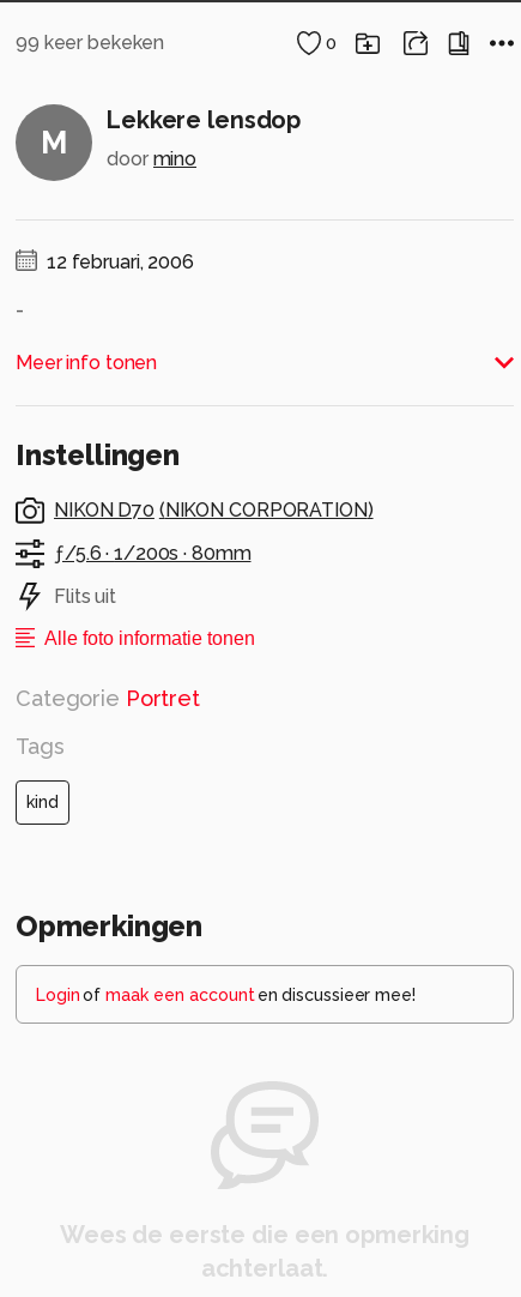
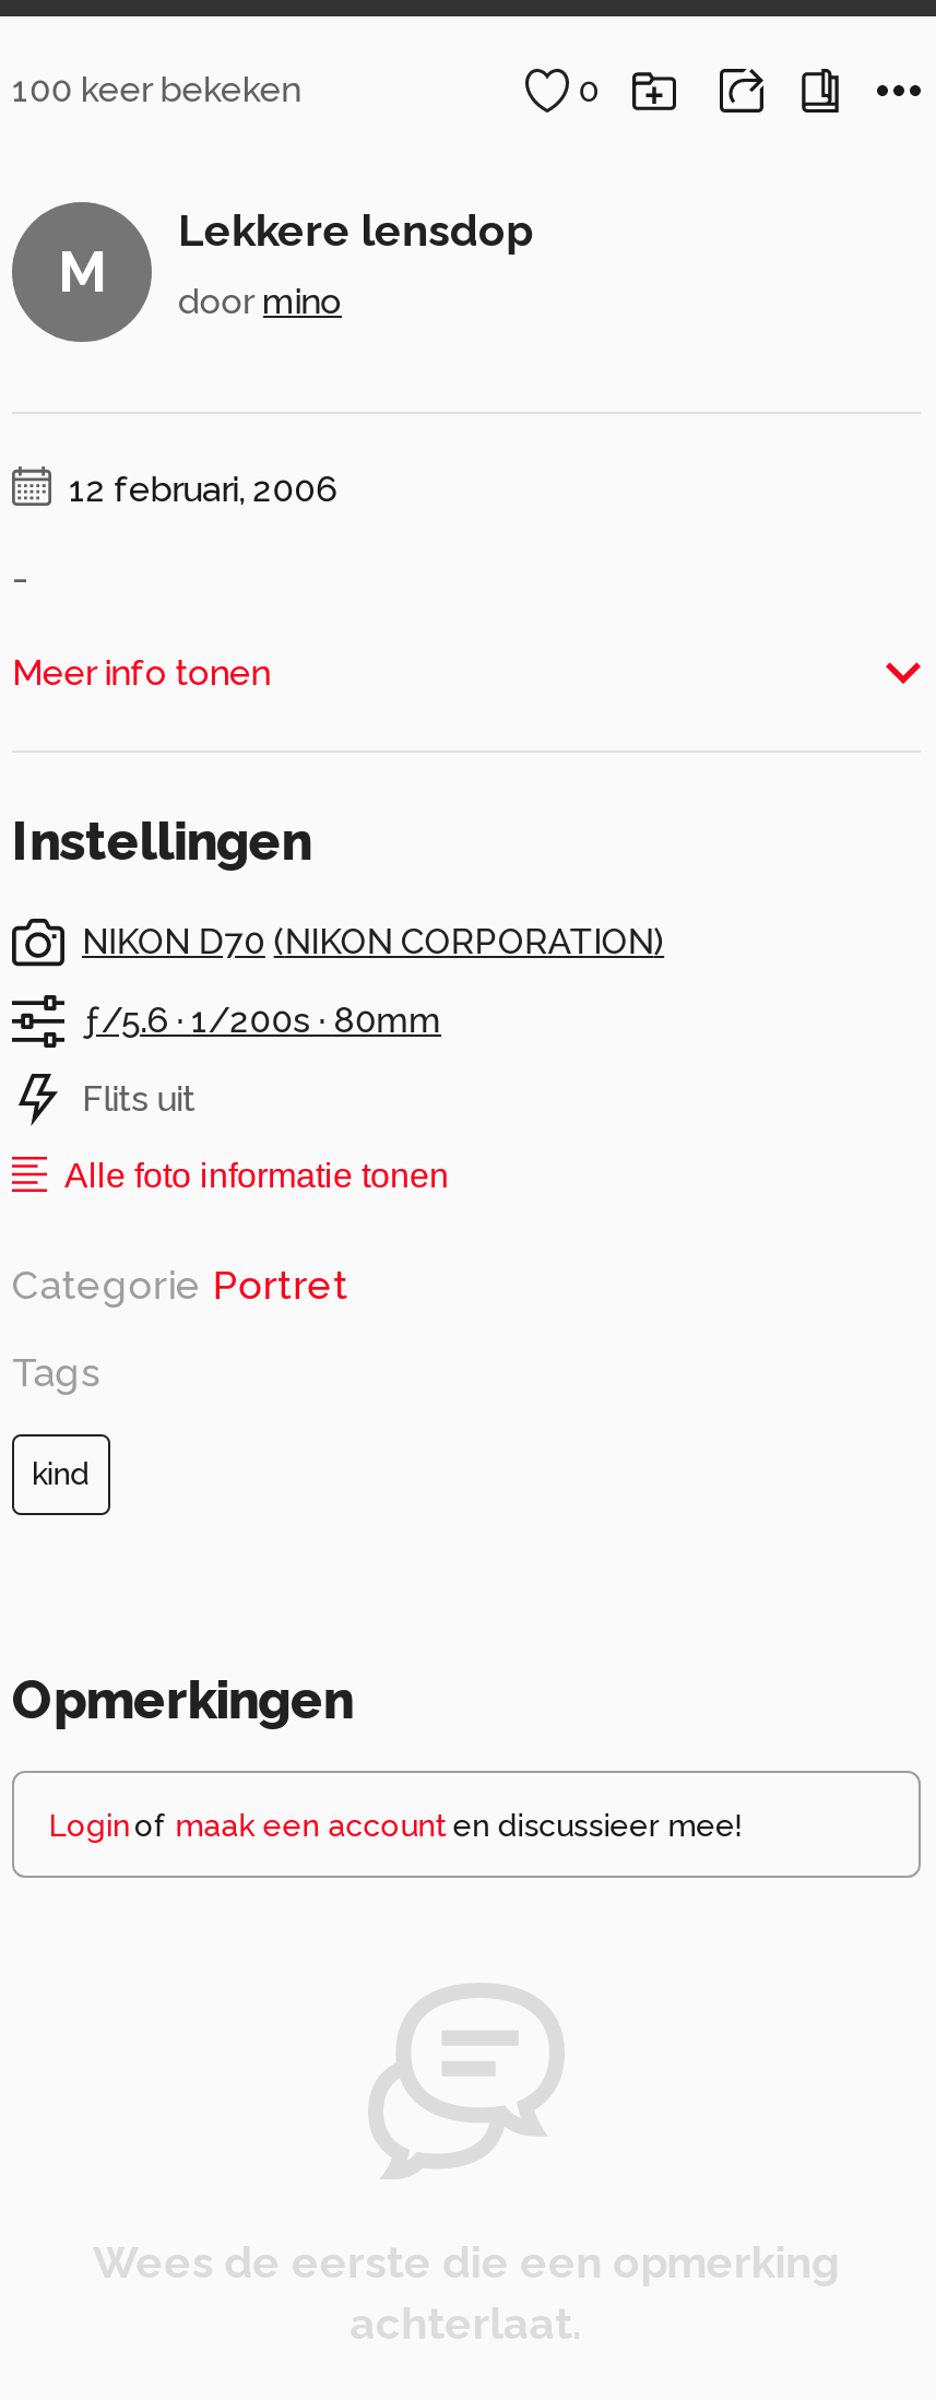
- 99 keer bekeken
+ 100 keer bekeken
